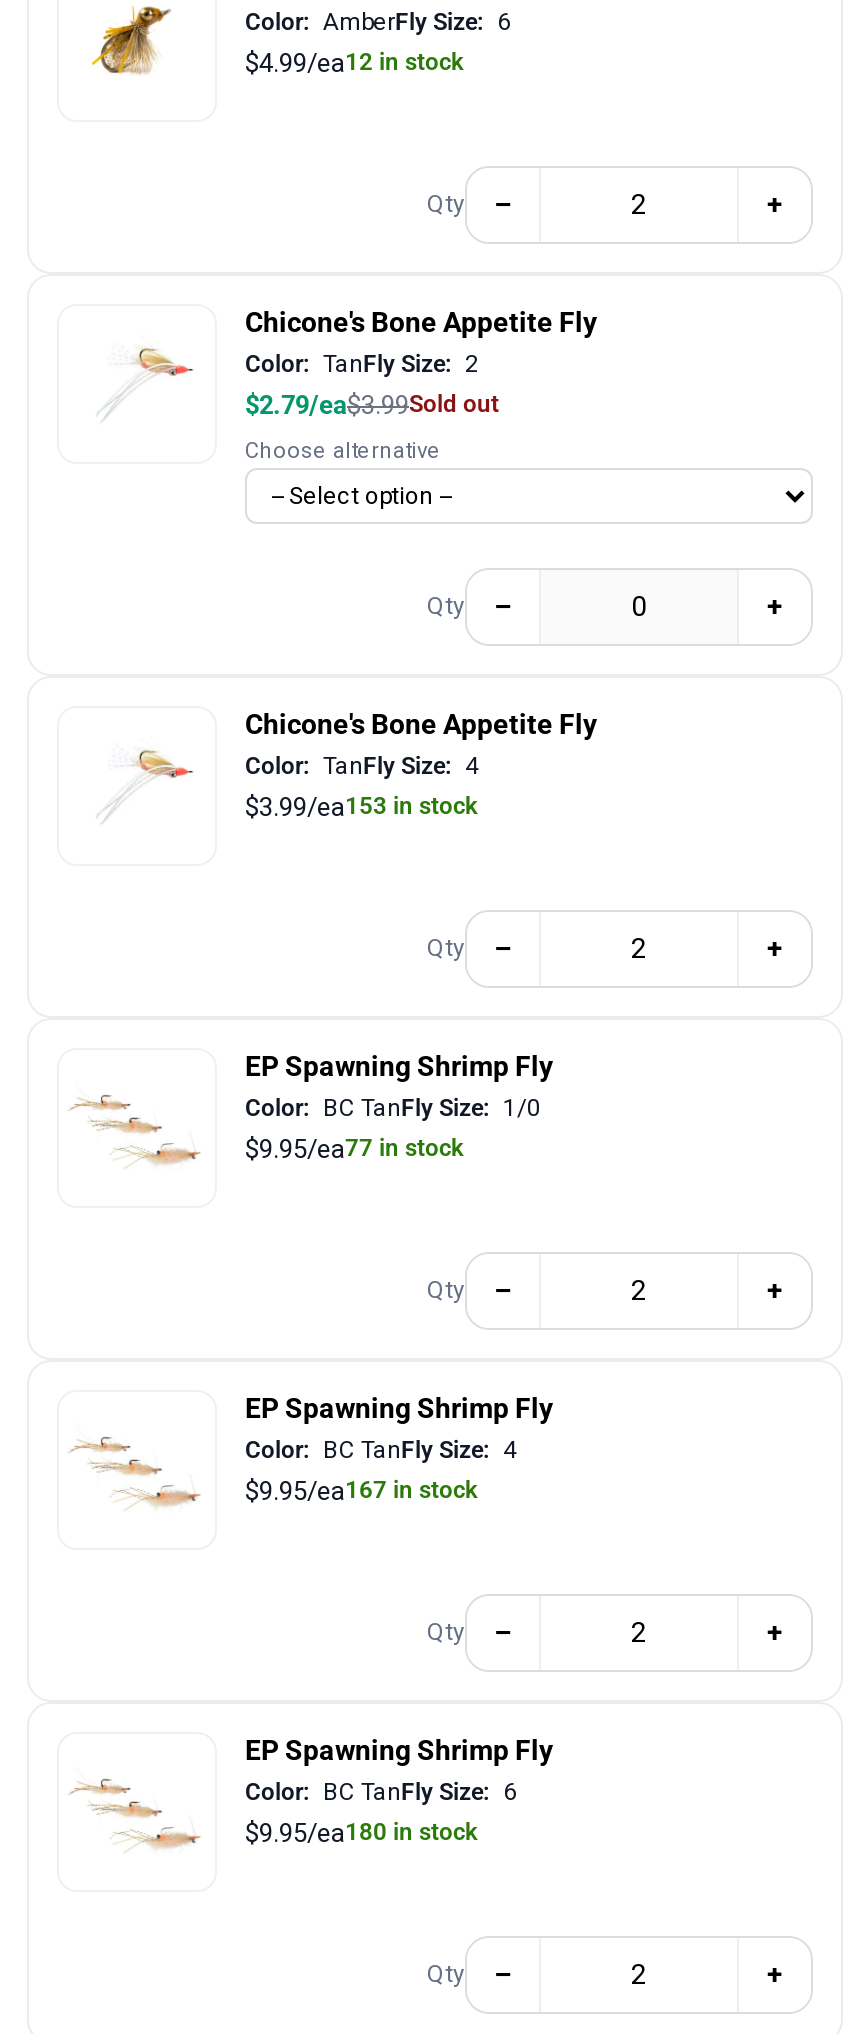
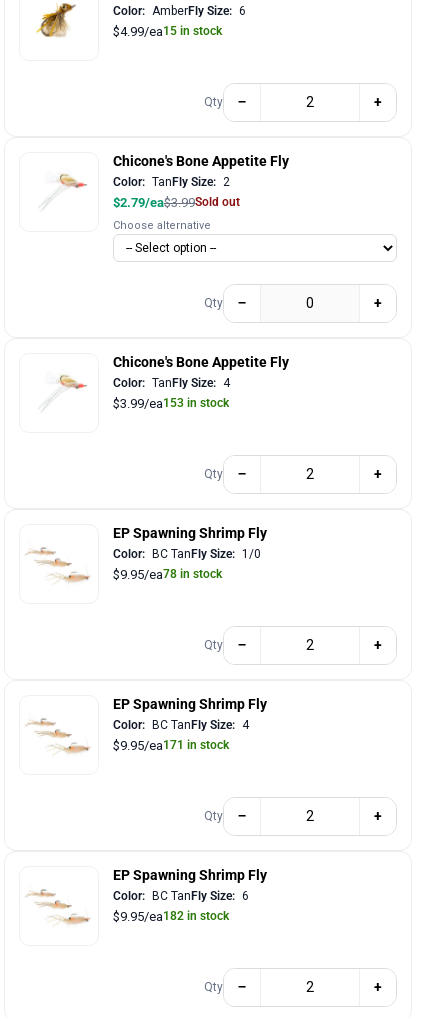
- $4.99/ea12 in stock
+ $4.99/ea15 in stock

- $9.95/ea77 in stock
+ $9.95/ea78 in stock

- $9.95/ea167 in stock
+ $9.95/ea171 in stock

- $9.95/ea180 in stock
+ $9.95/ea182 in stock
